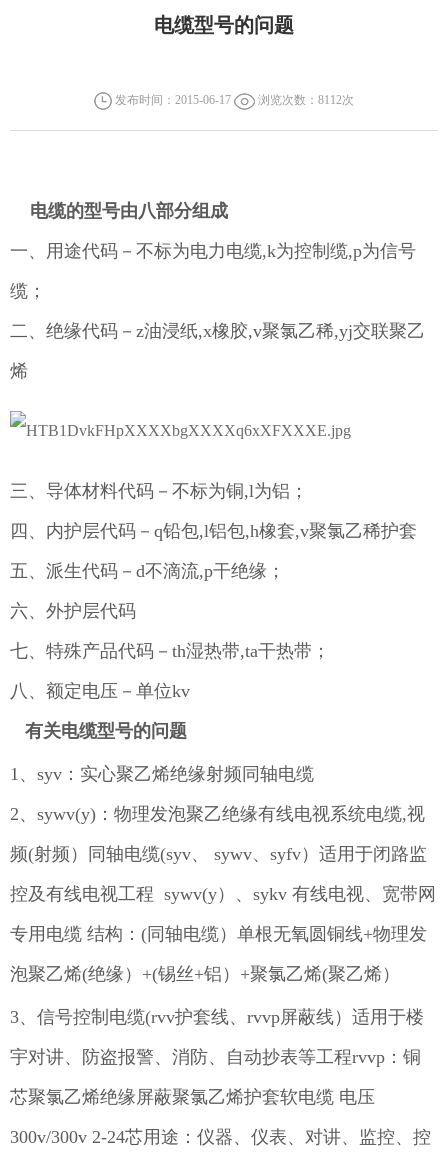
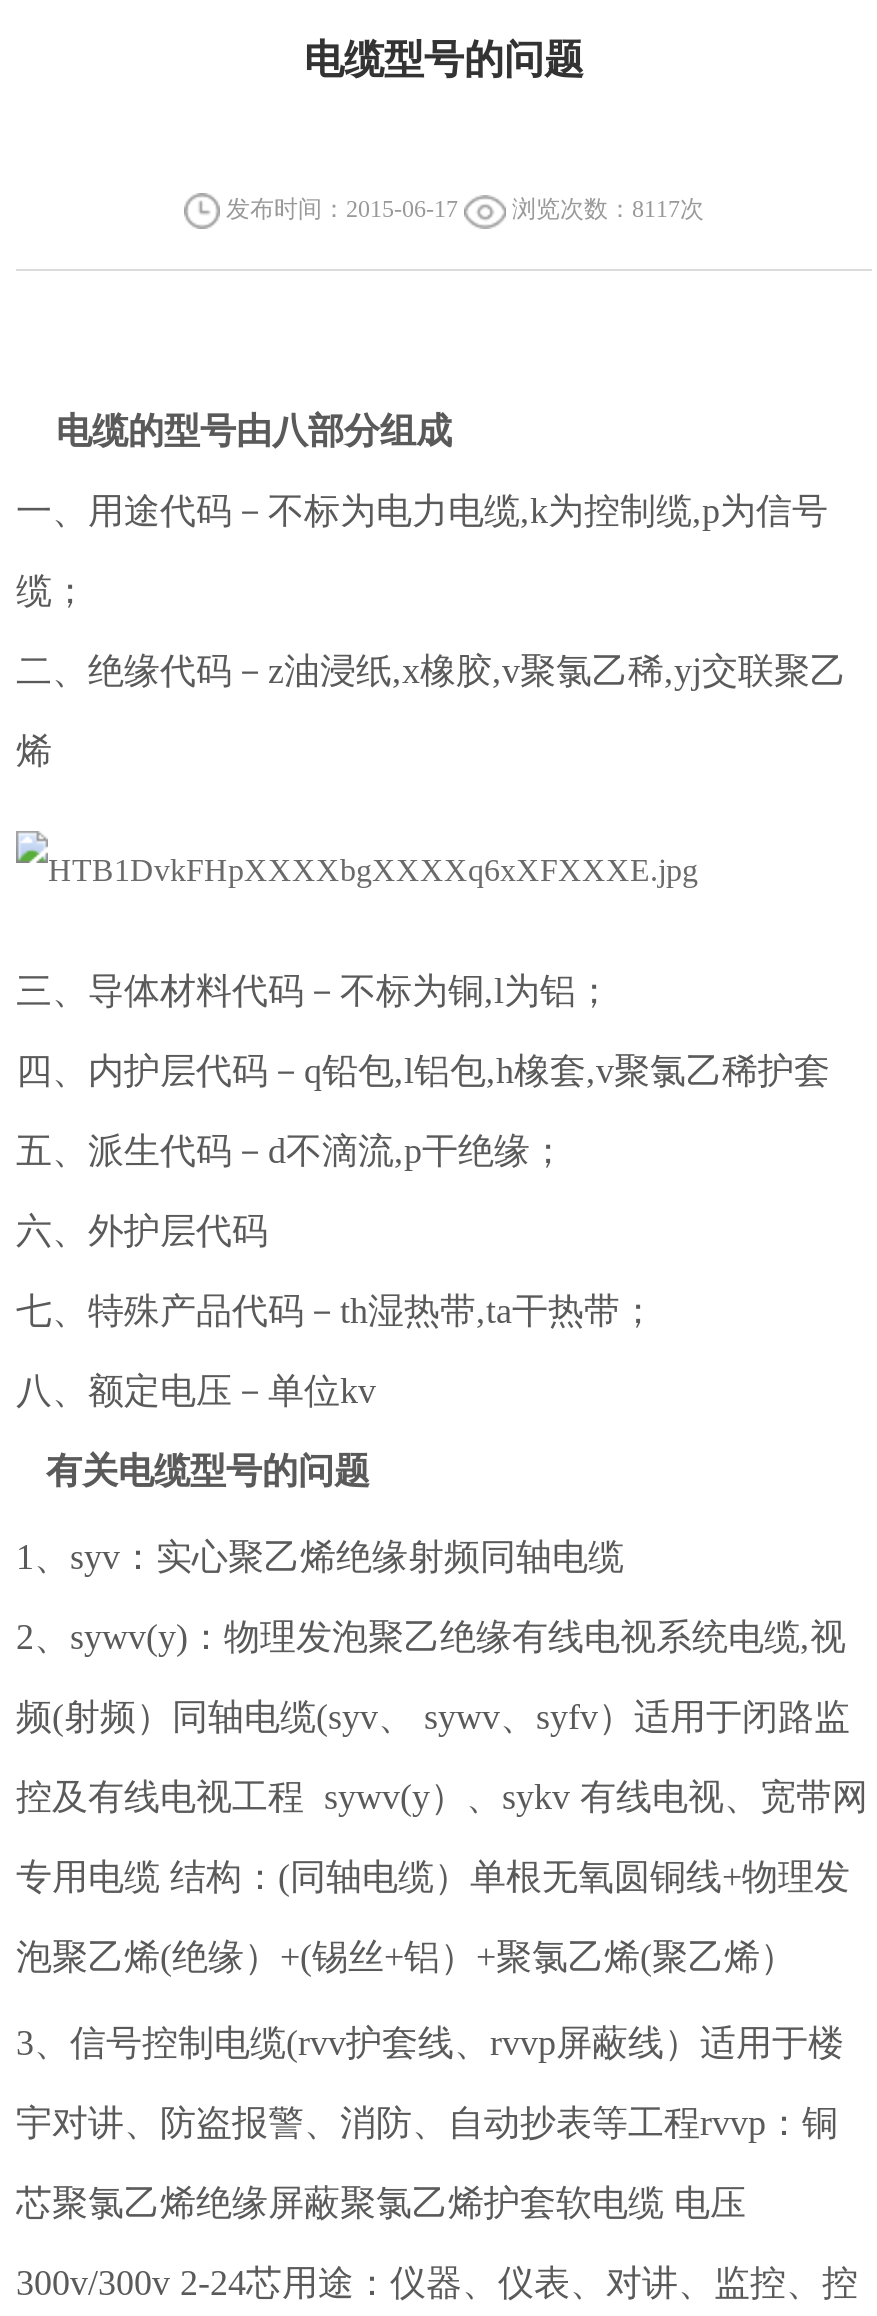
- 发布时间：2015-06-17 浏览次数：8112次
+ 发布时间：2015-06-17 浏览次数：8117次
